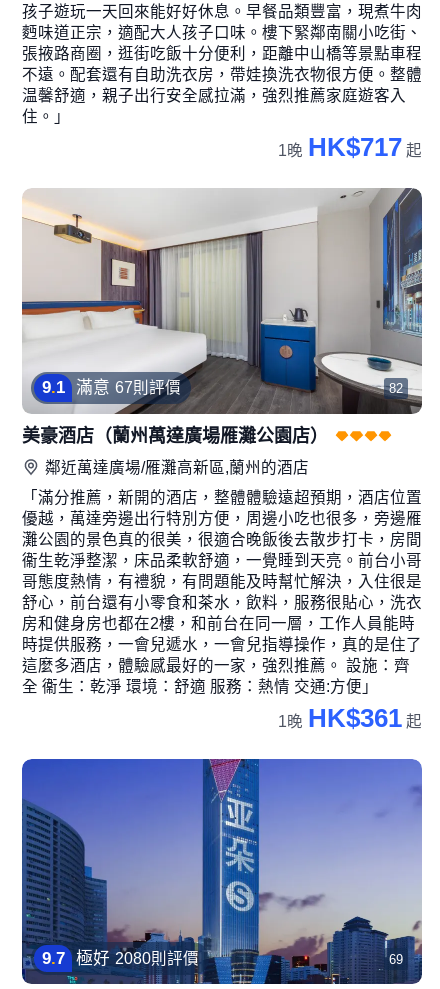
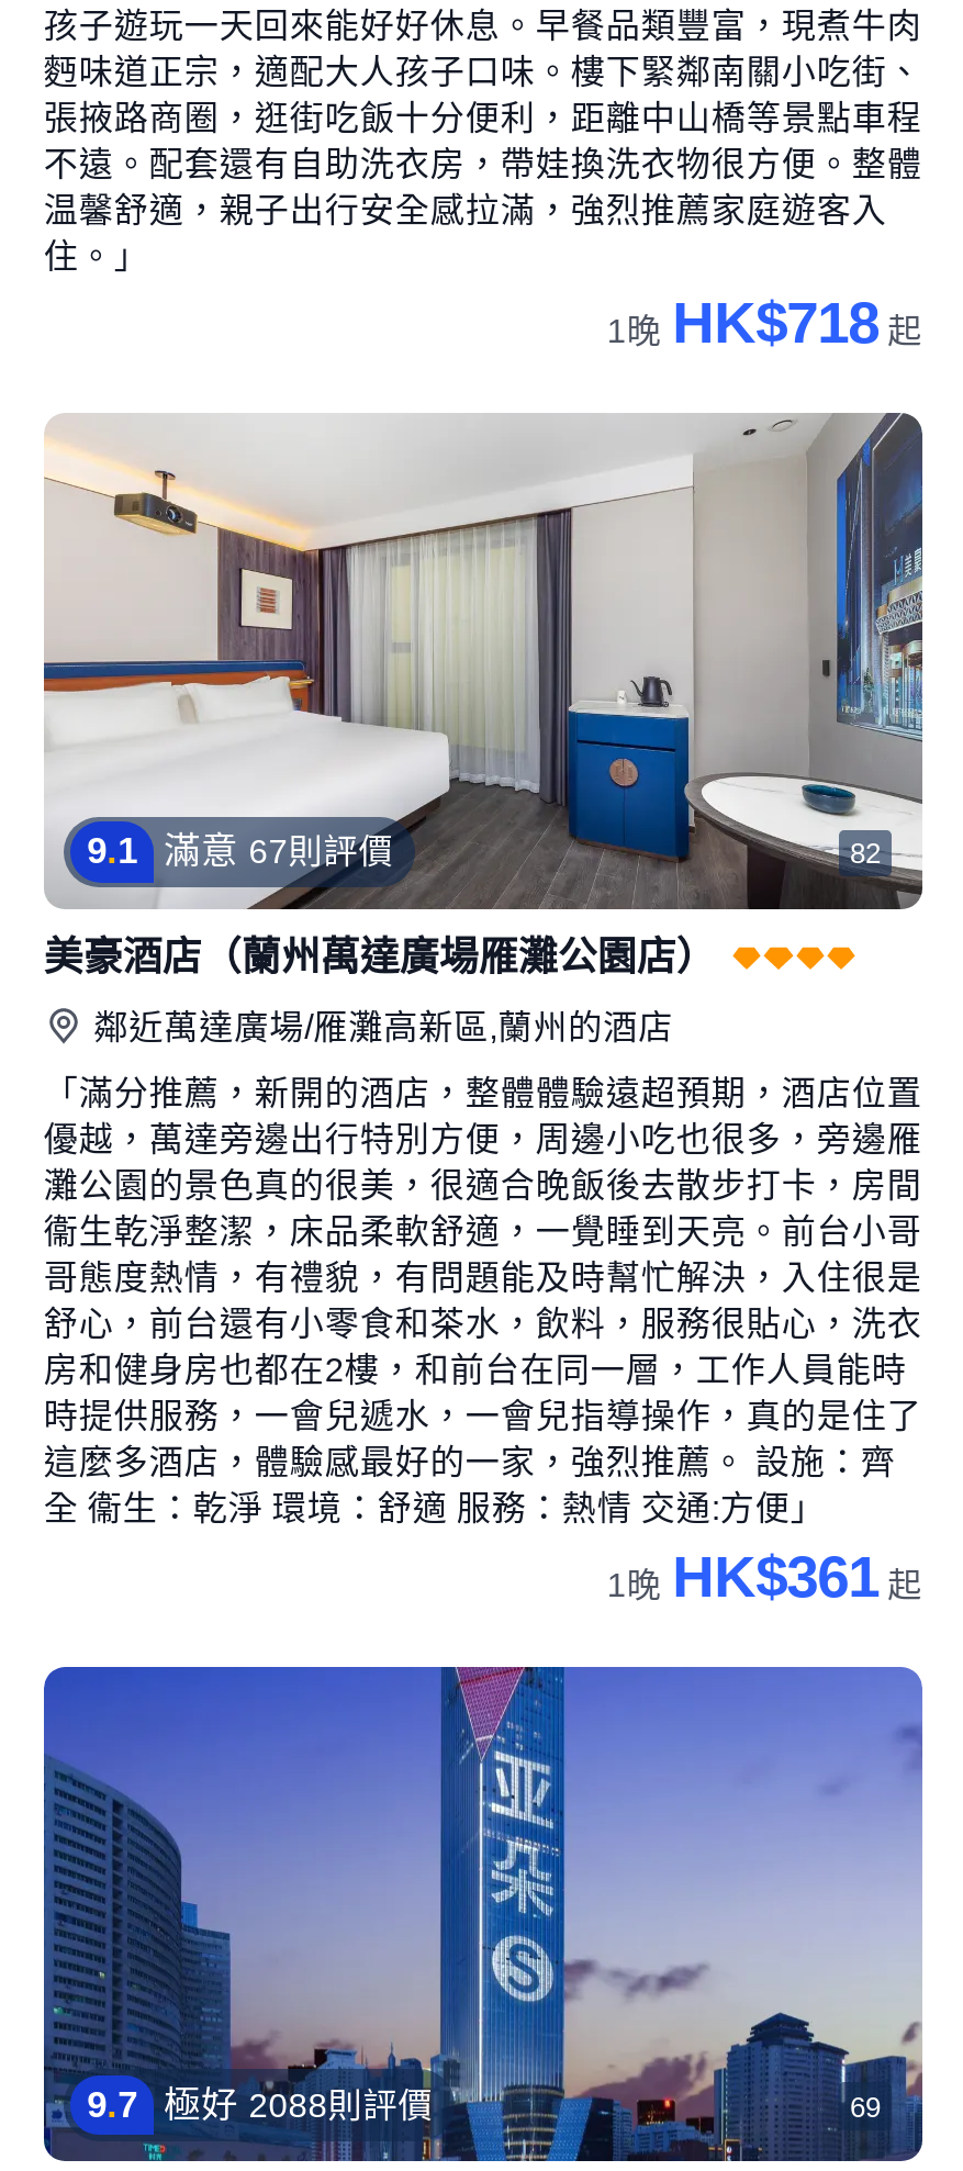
- 1晚 HK$717起
+ 1晚 HK$718起

- 9.7 極好 2080則評價
+ 9.7 極好 2088則評價
